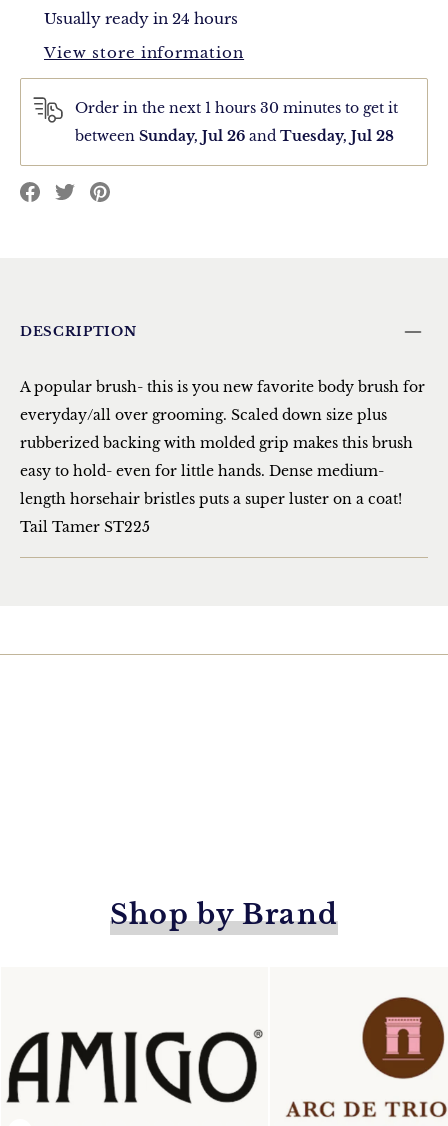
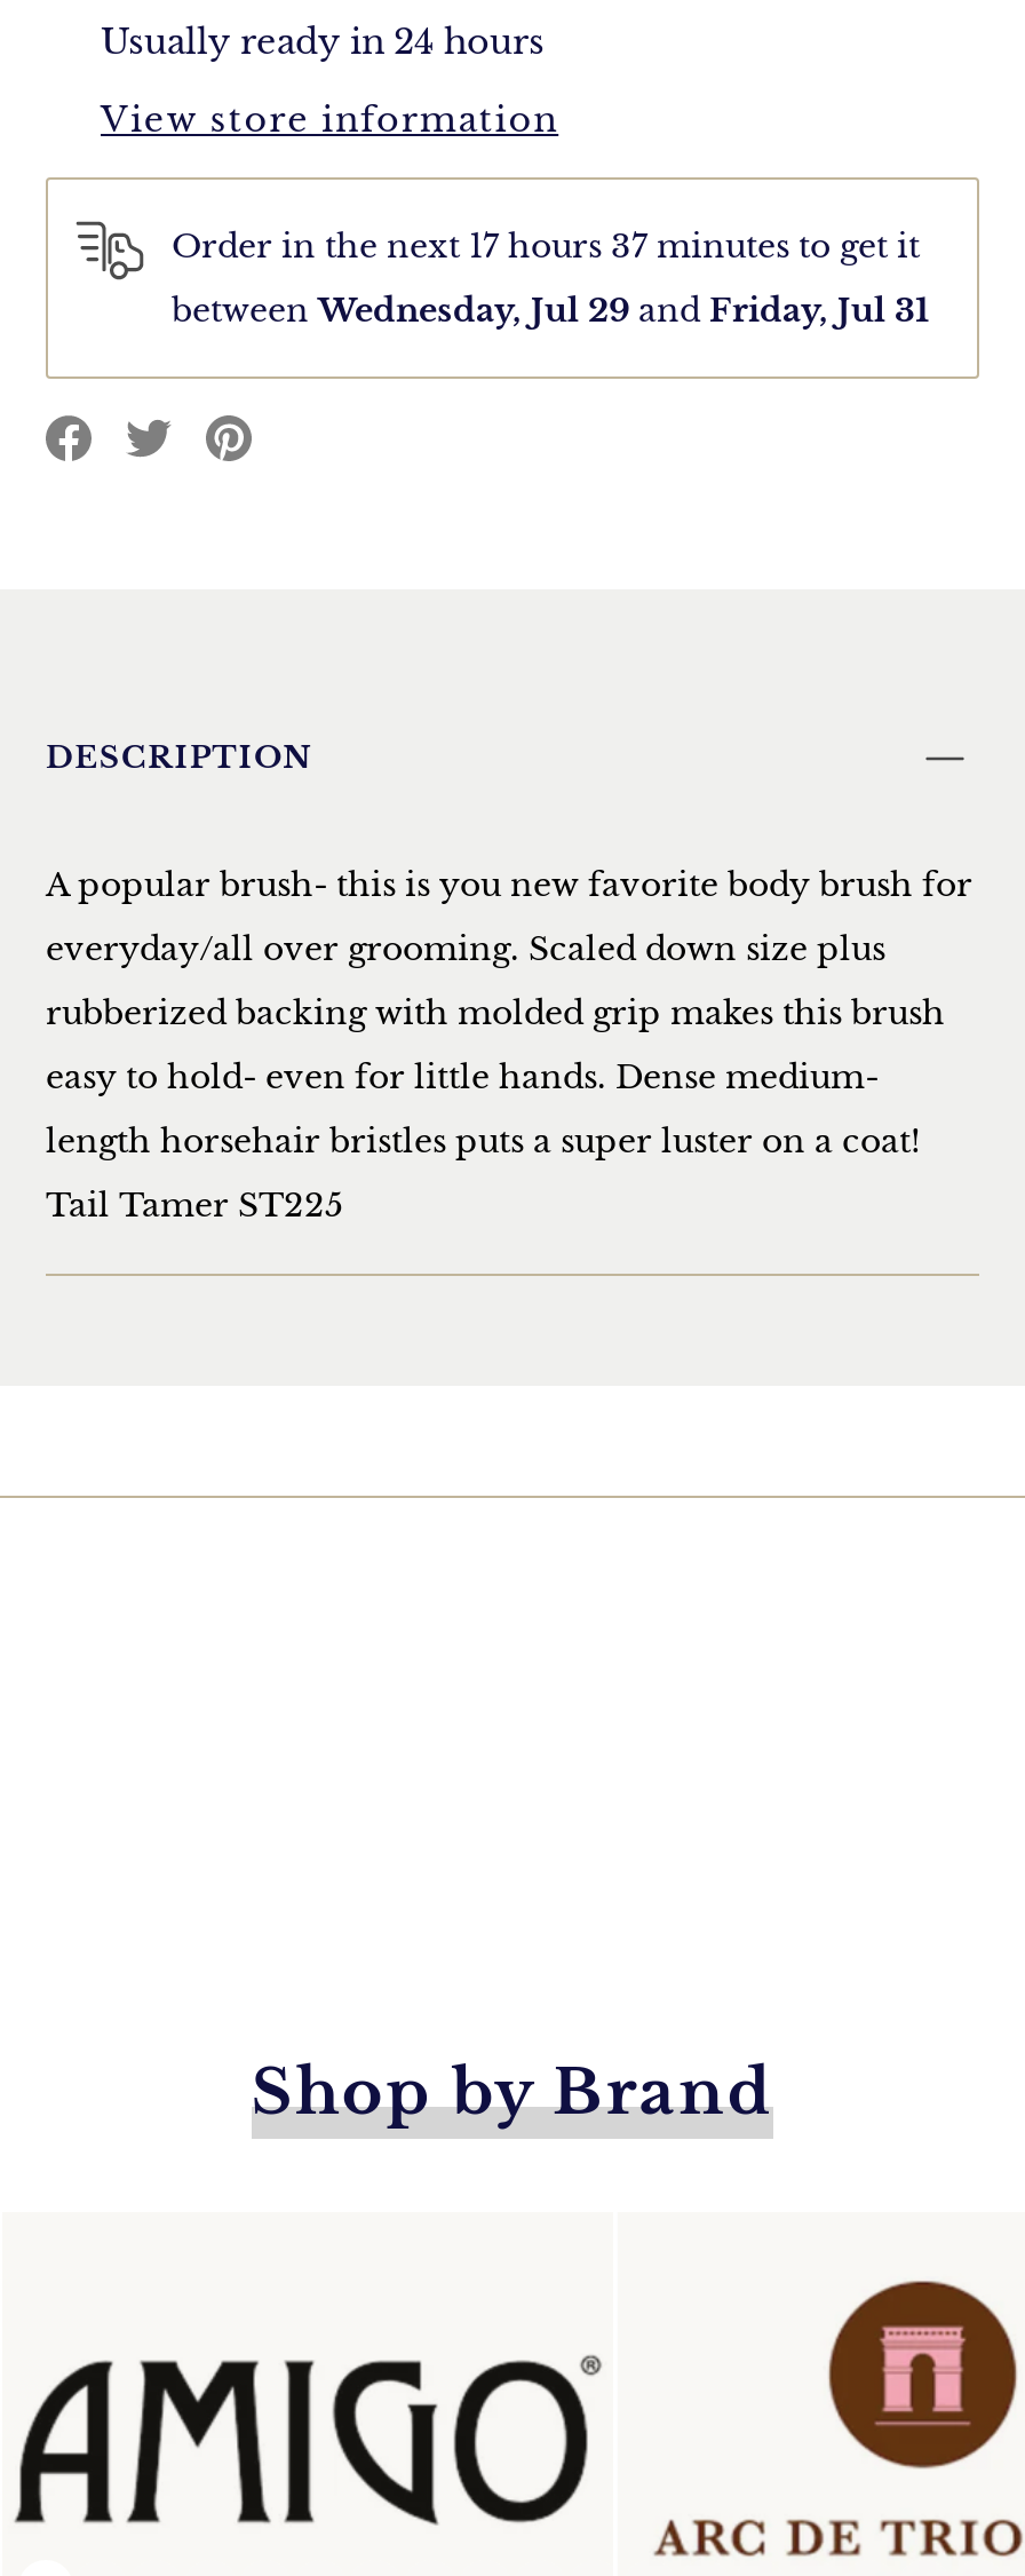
- Order in the next 1 hours 30 minutes to get it
+ Order in the next 17 hours 37 minutes to get it

- between Sunday, Jul 26 and Tuesday, Jul 28
+ between Wednesday, Jul 29 and Friday, Jul 31
